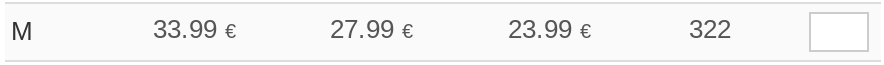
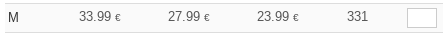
- 322
+ 331
